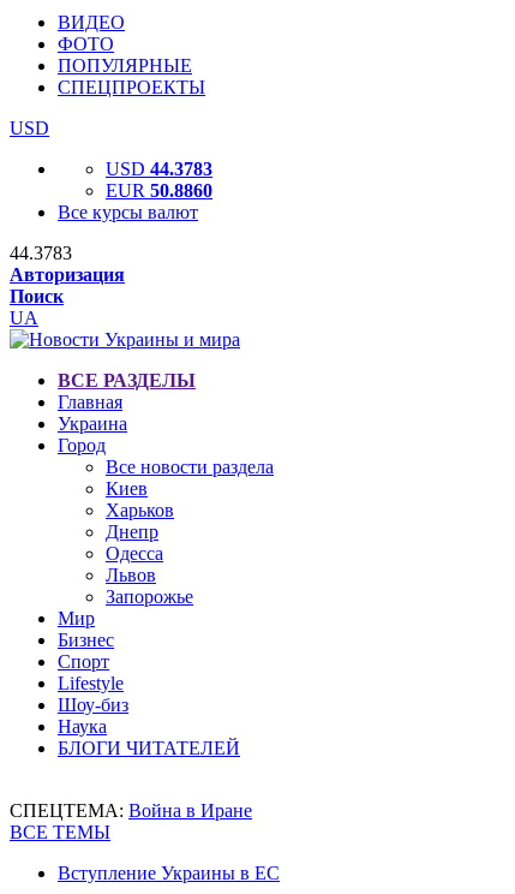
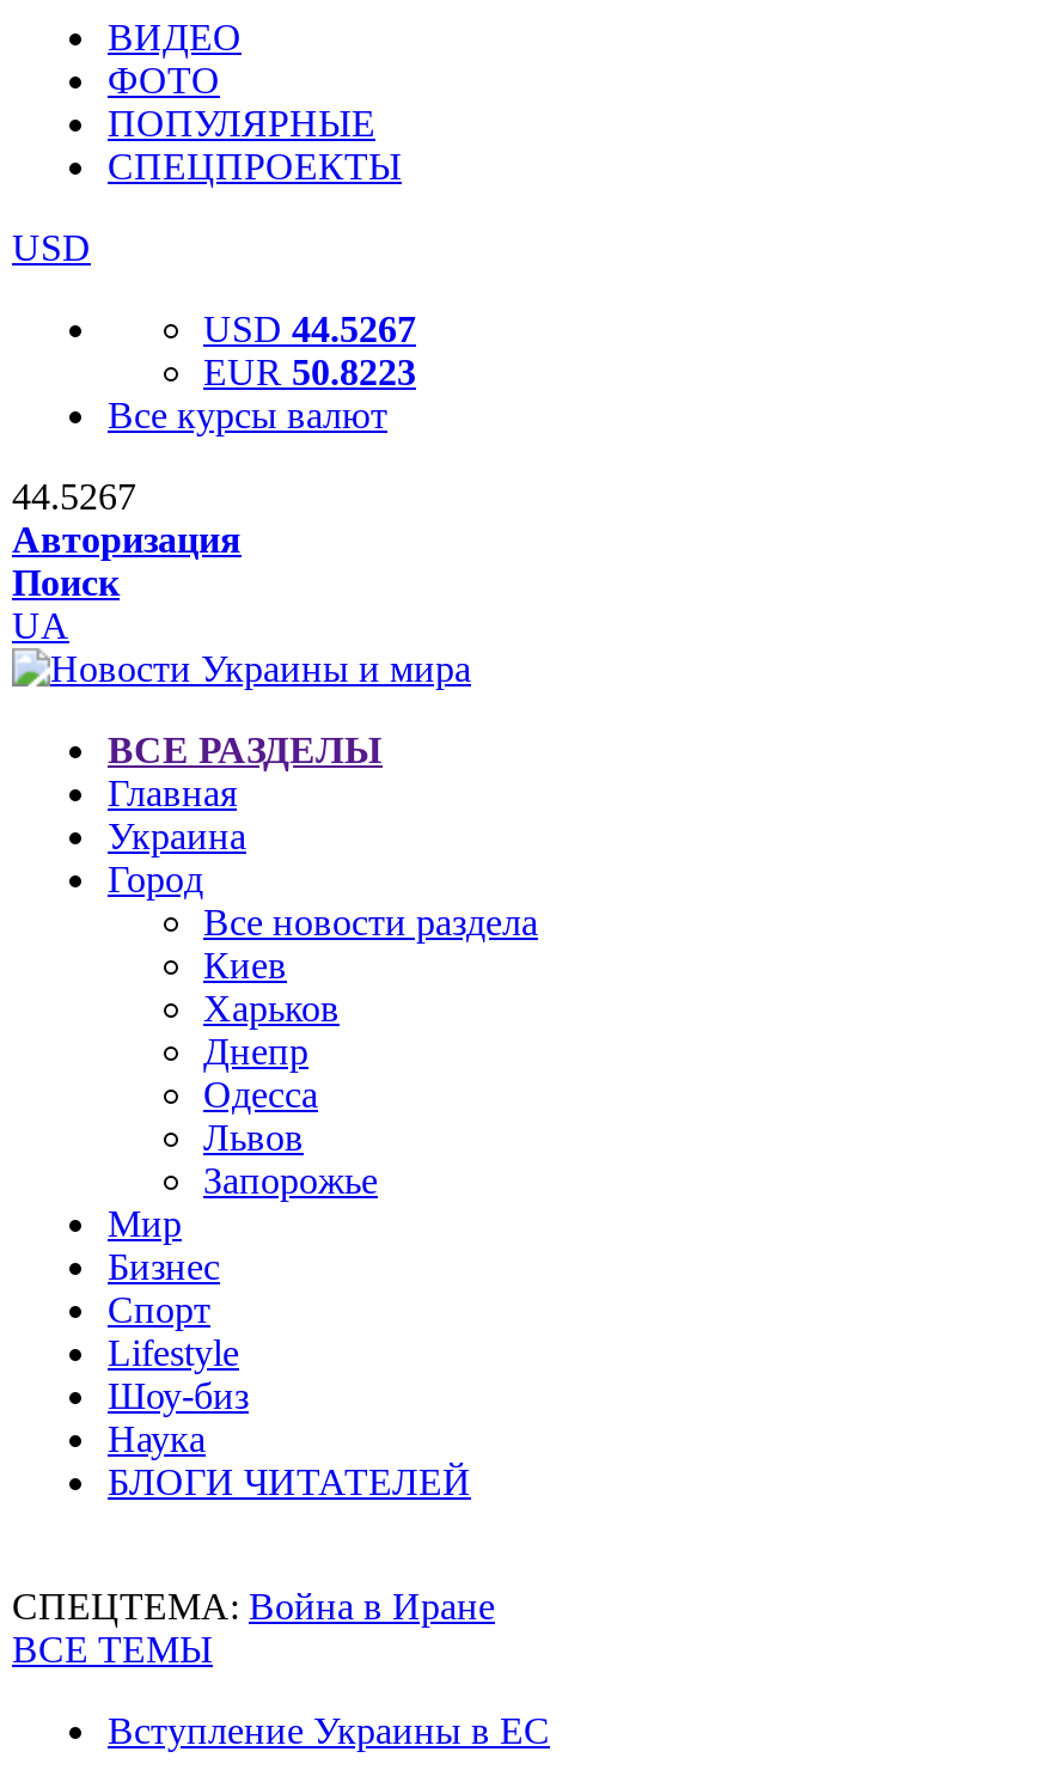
- USD 44.3783
+ USD 44.5267

- EUR 50.8860
+ EUR 50.8223

- 44.3783
+ 44.5267
